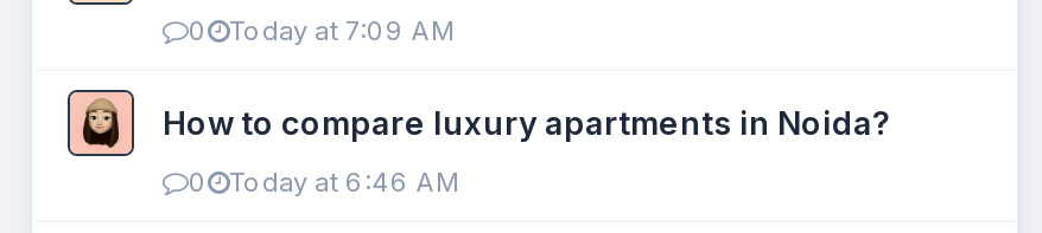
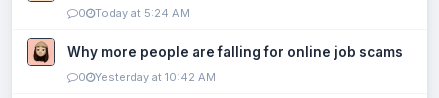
- 0 Today at 7:09 AM
+ 0 Today at 5:24 AM

- How to compare luxury apartments in Noida?
+ Why more people are falling for online job scams

- Today at 6:46 AM
+ Yesterday at 10:42 AM
